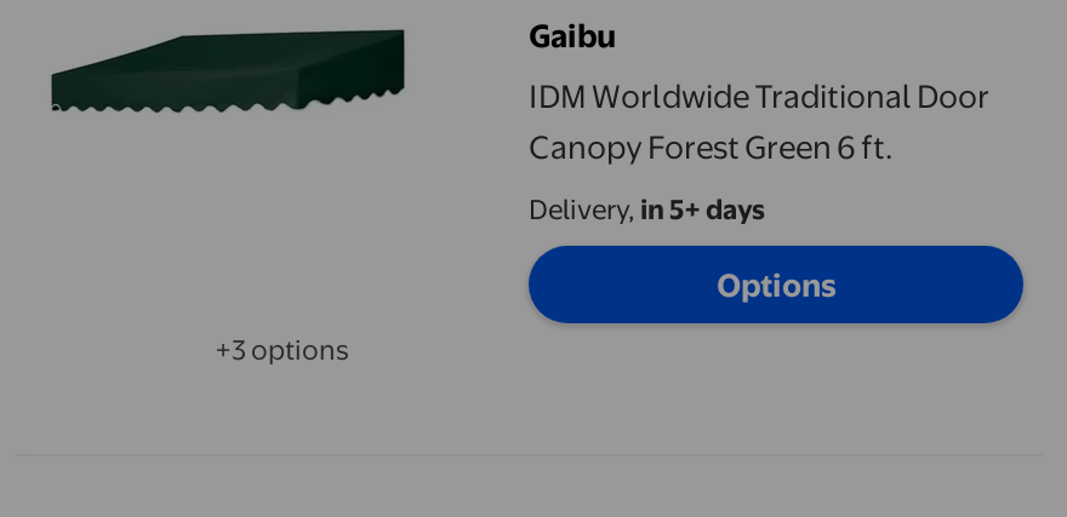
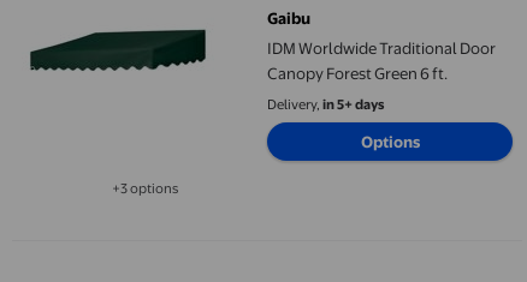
- [image]
+ [image]
